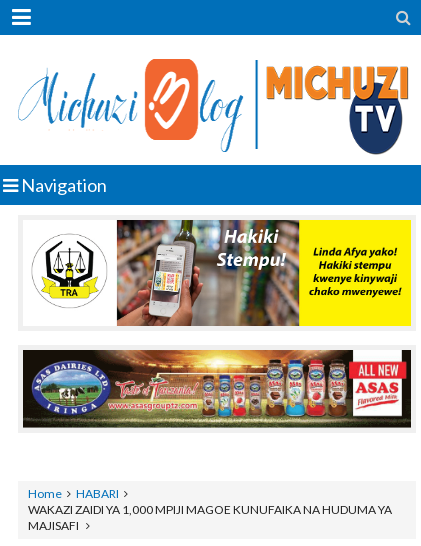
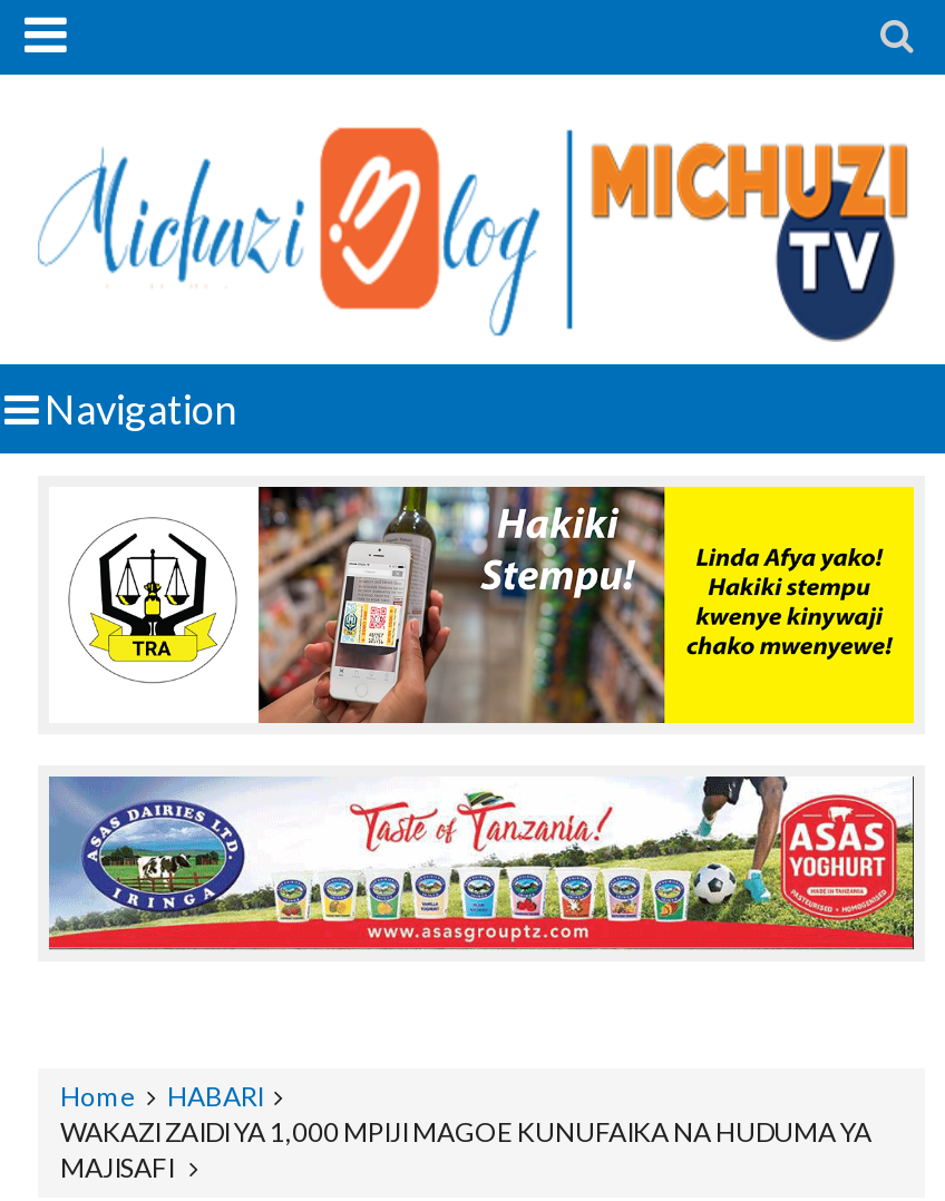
- [image]
+ [image]
